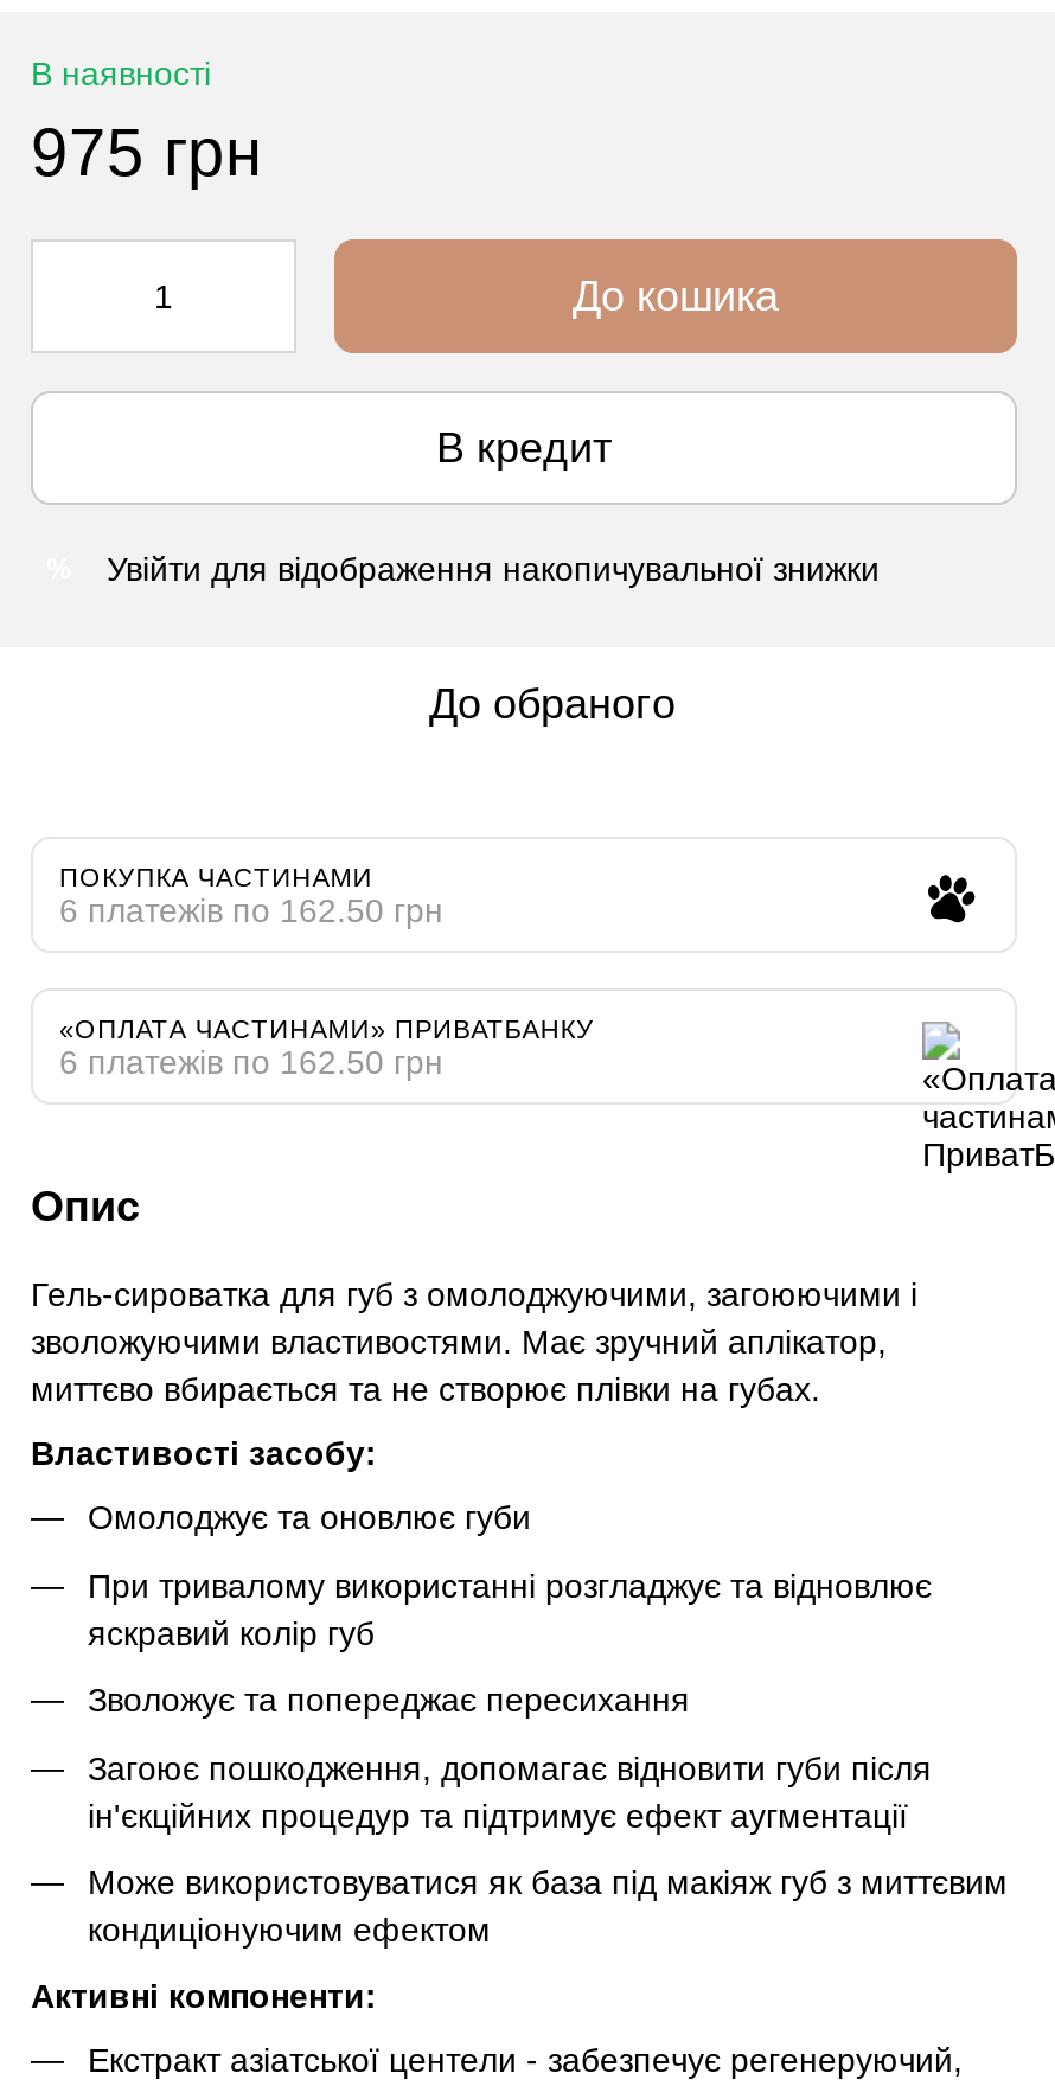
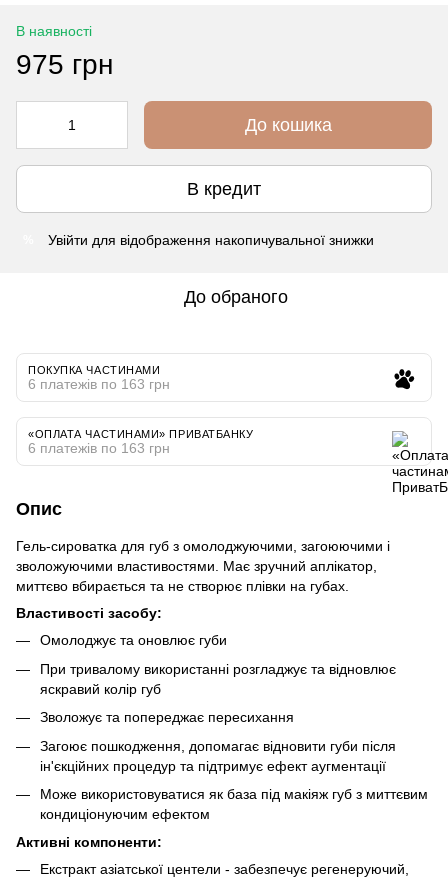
- 6 платежів по 162.50 грн
+ 6 платежів по 163 грн

- 6 платежів по 162.50 грн
+ 6 платежів по 163 грн
